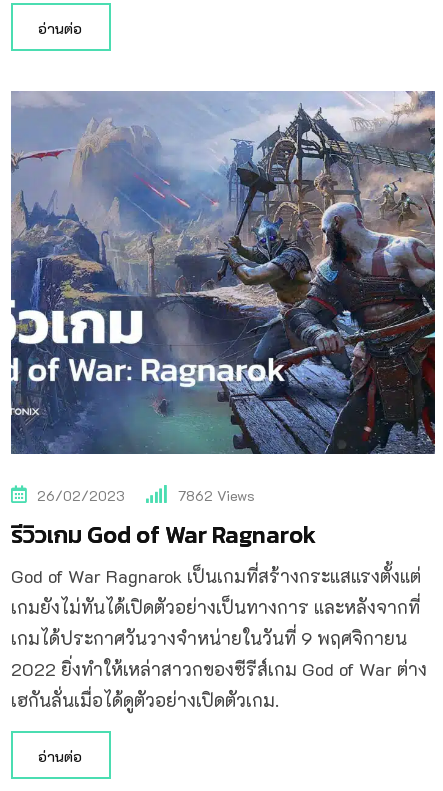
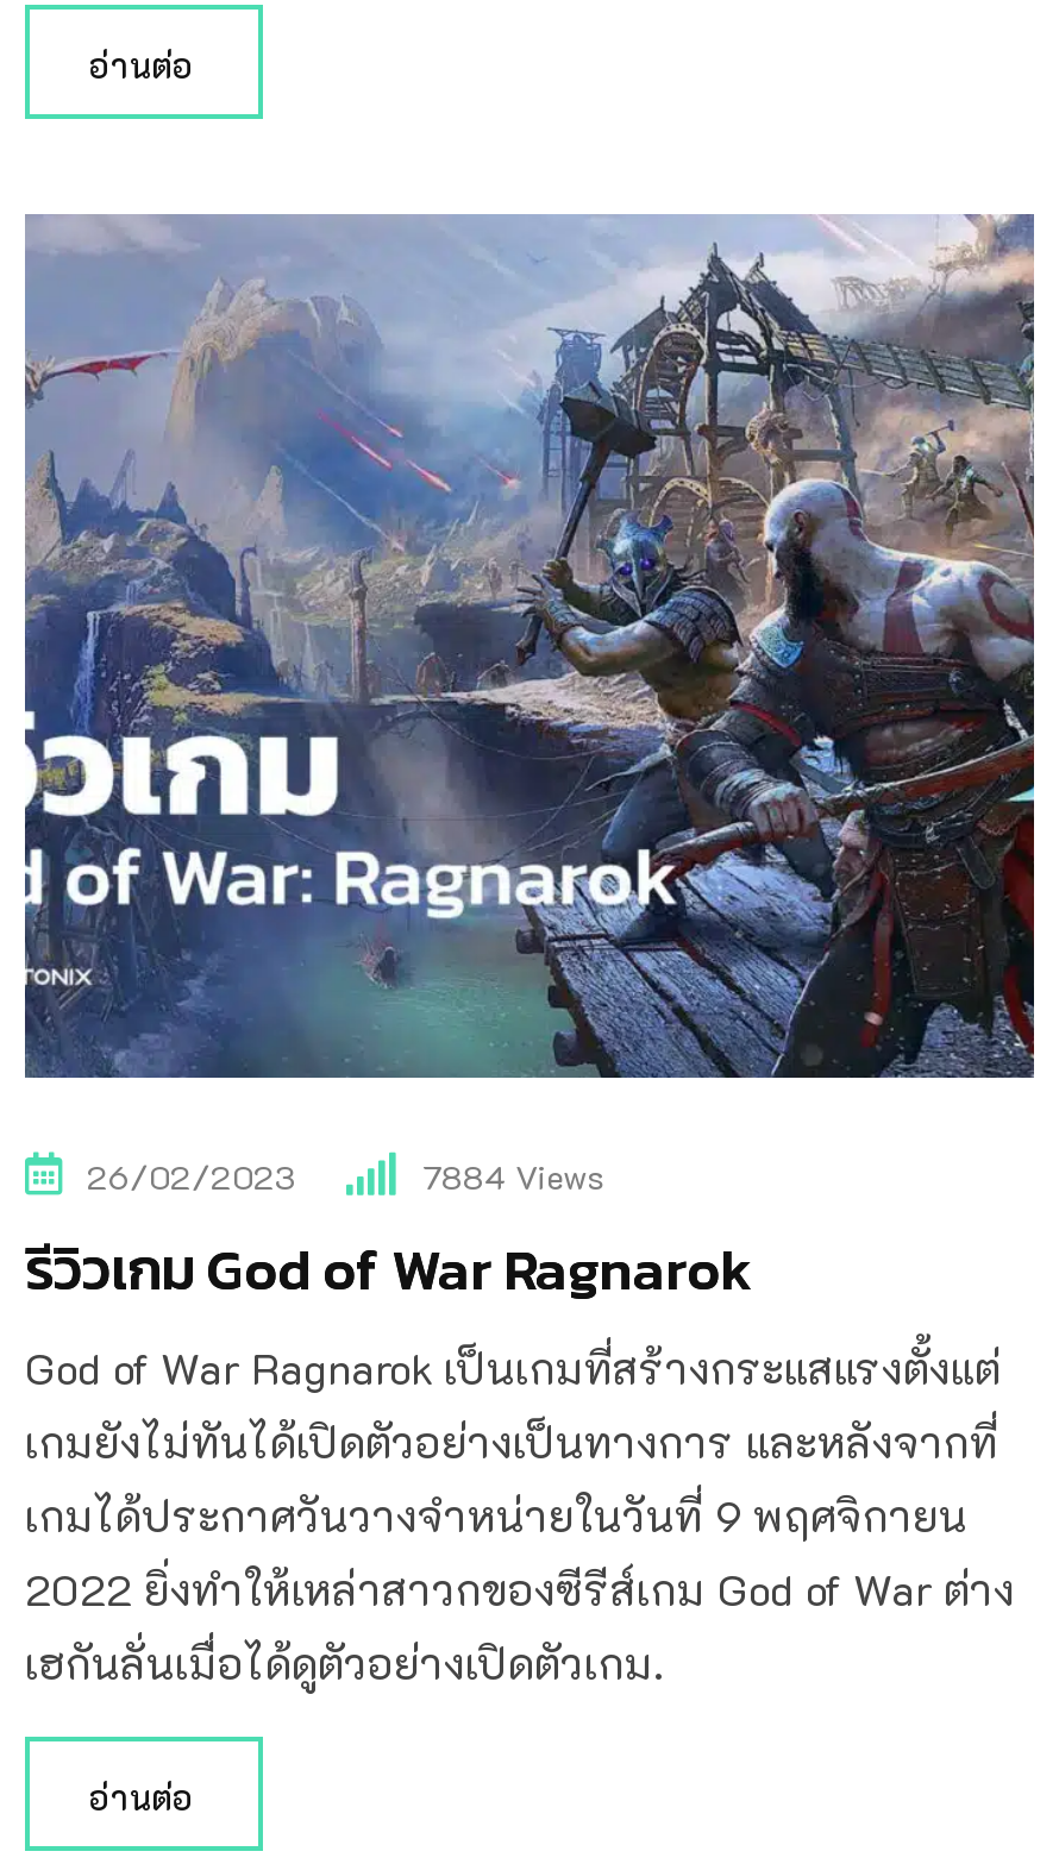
- 7862 Views
+ 7884 Views
